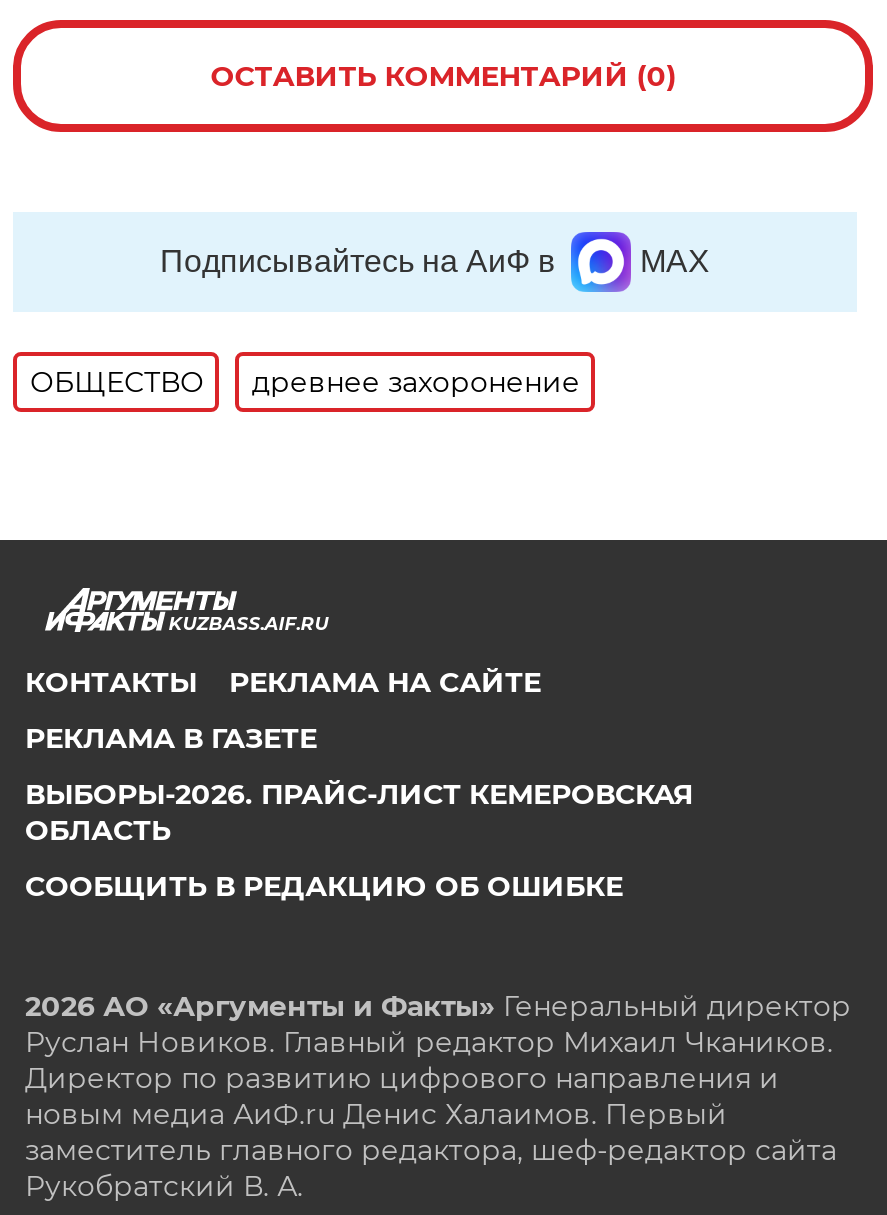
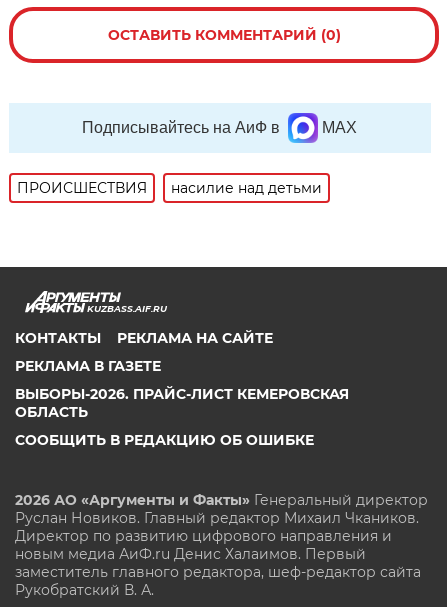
- ОБЩЕСТВО
- древнее захоронение
+ ПРОИСШЕСТВИЯ
+ насилие над детьми
